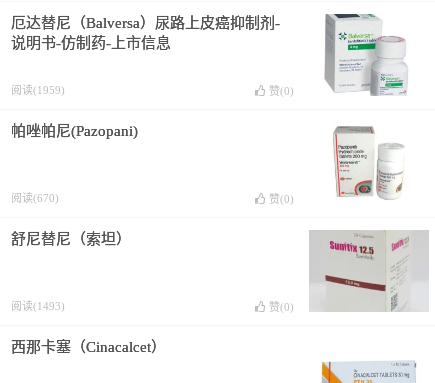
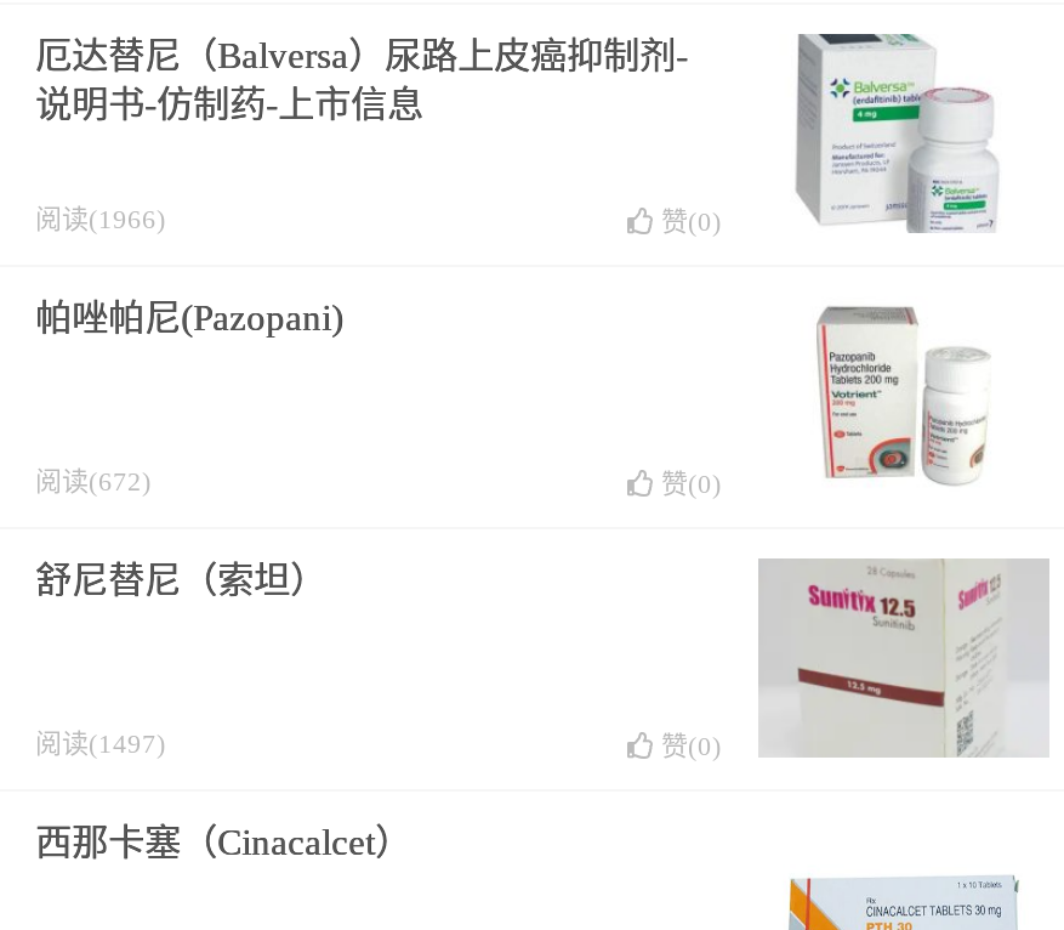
- 阅读(1959)
+ 阅读(1966)

- 阅读(670)
+ 阅读(672)

- 阅读(1493)
+ 阅读(1497)
